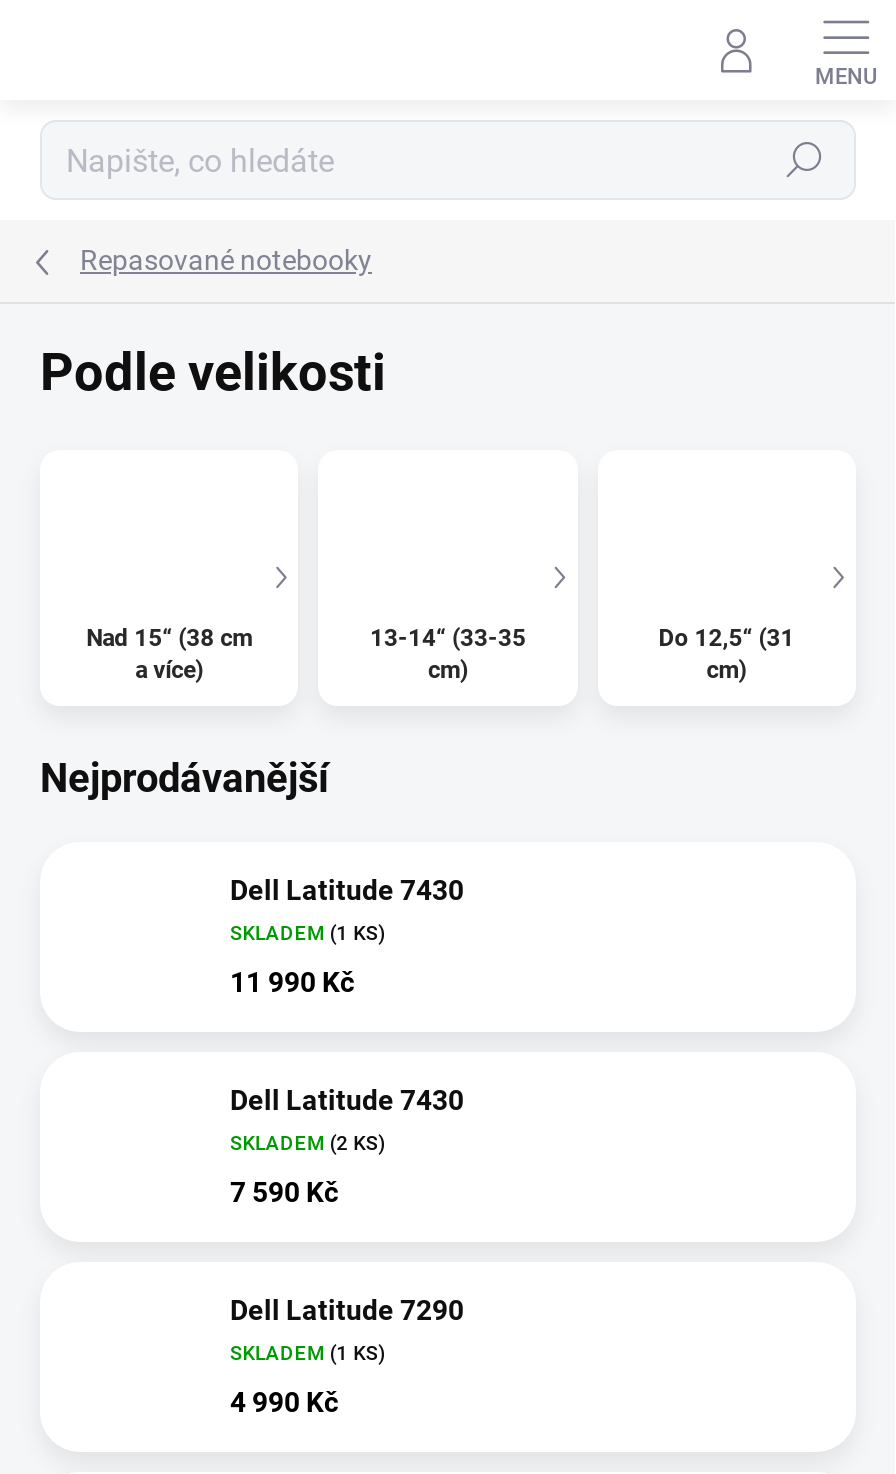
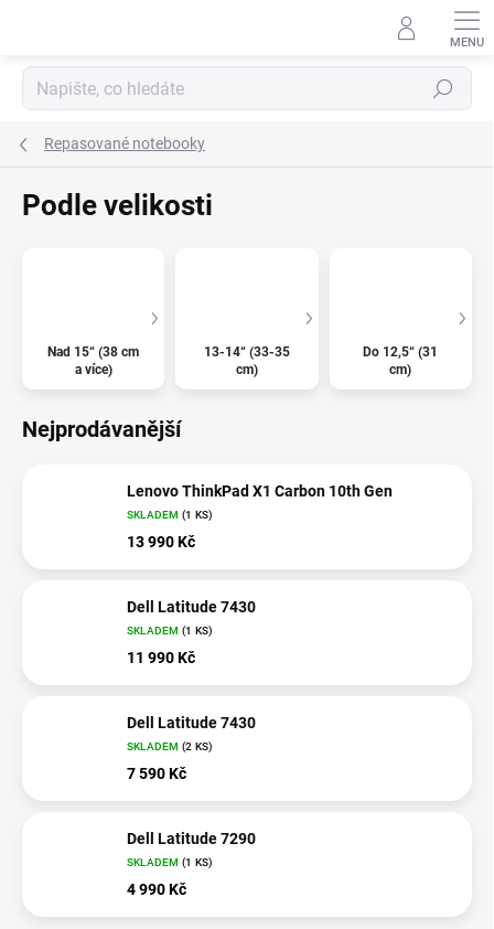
+ Lenovo ThinkPad X1 Carbon 10th Gen
+ SKLADEM (1 KS)
+ 13 990 Kč
